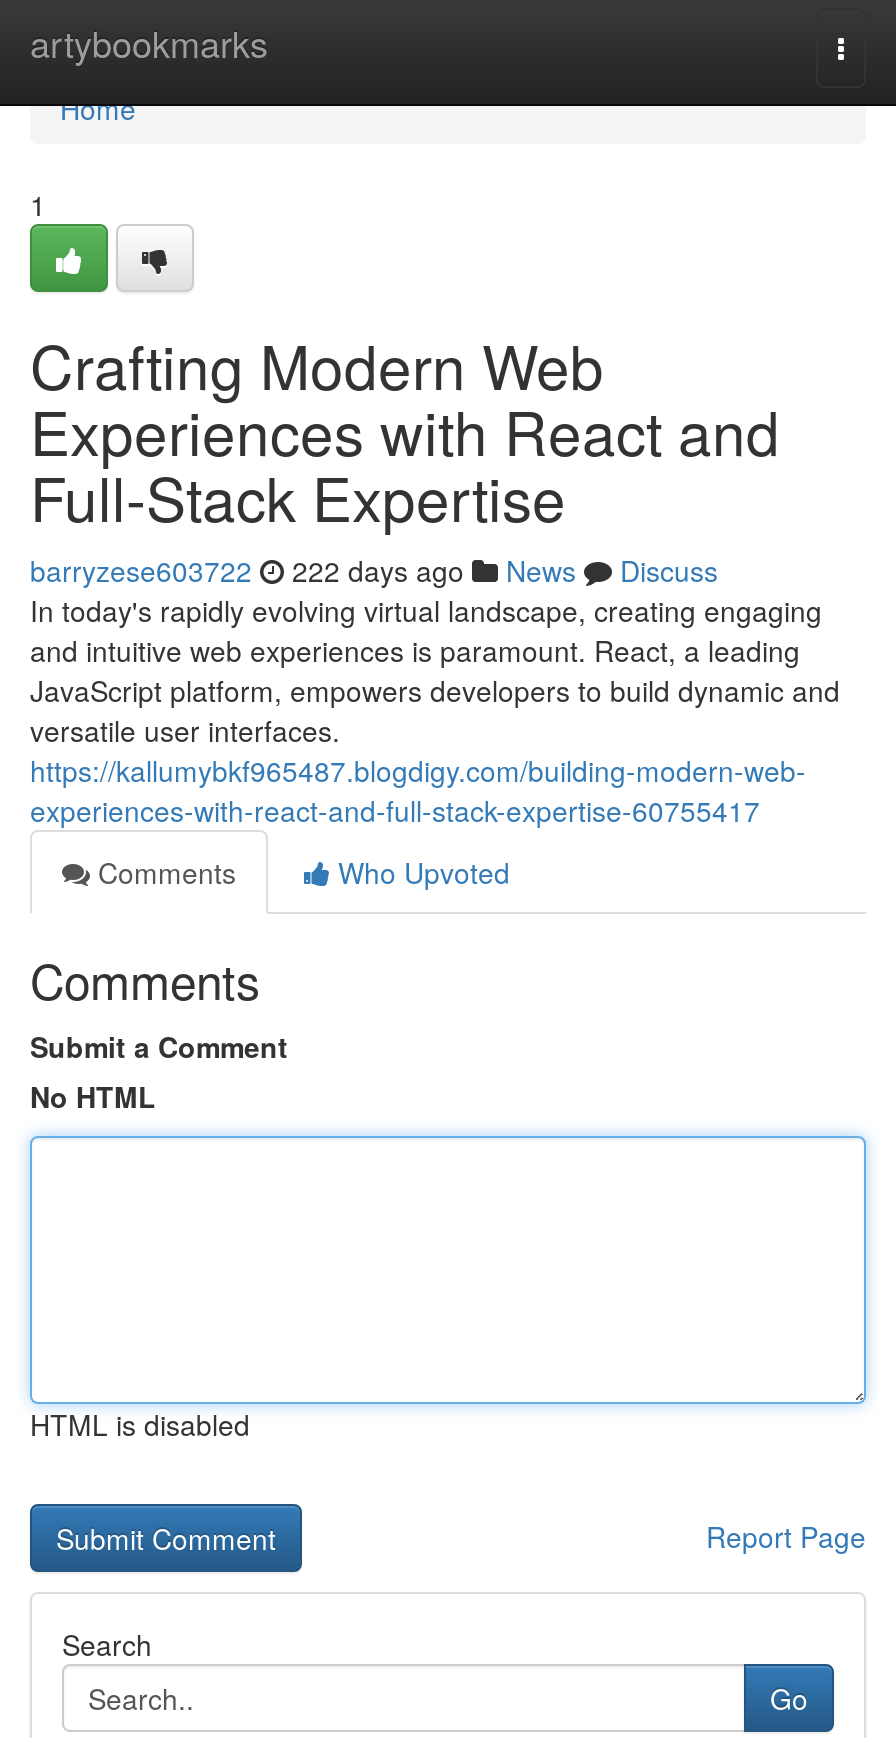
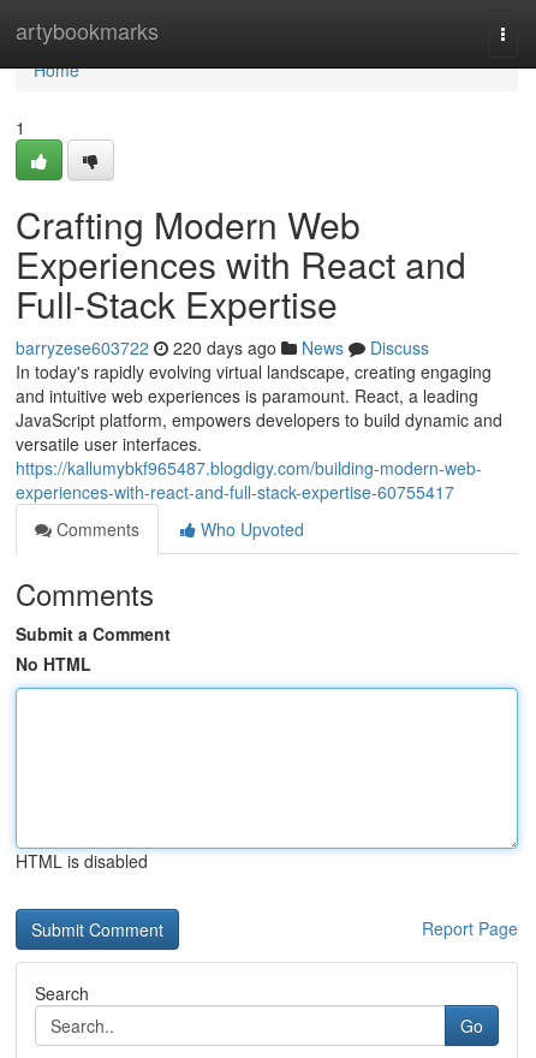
- barryzese603722 222 days ago News Discuss
+ barryzese603722 220 days ago News Discuss
